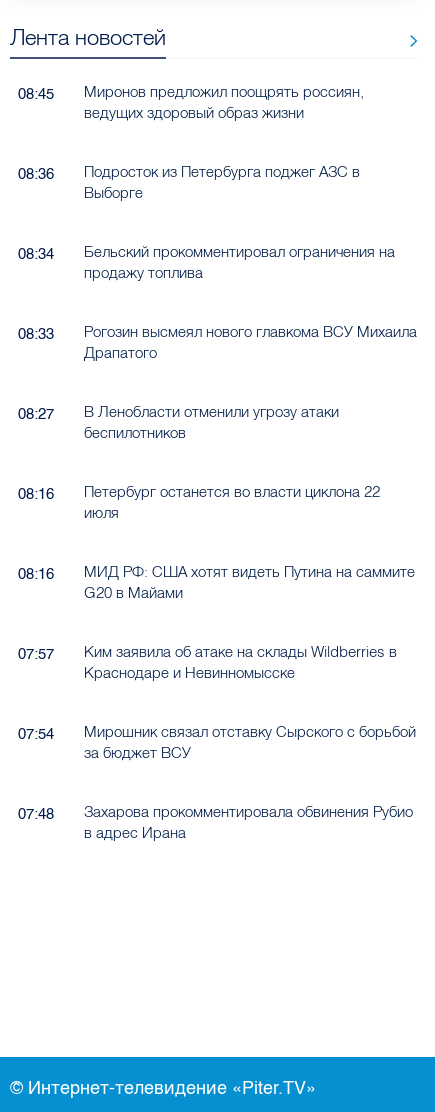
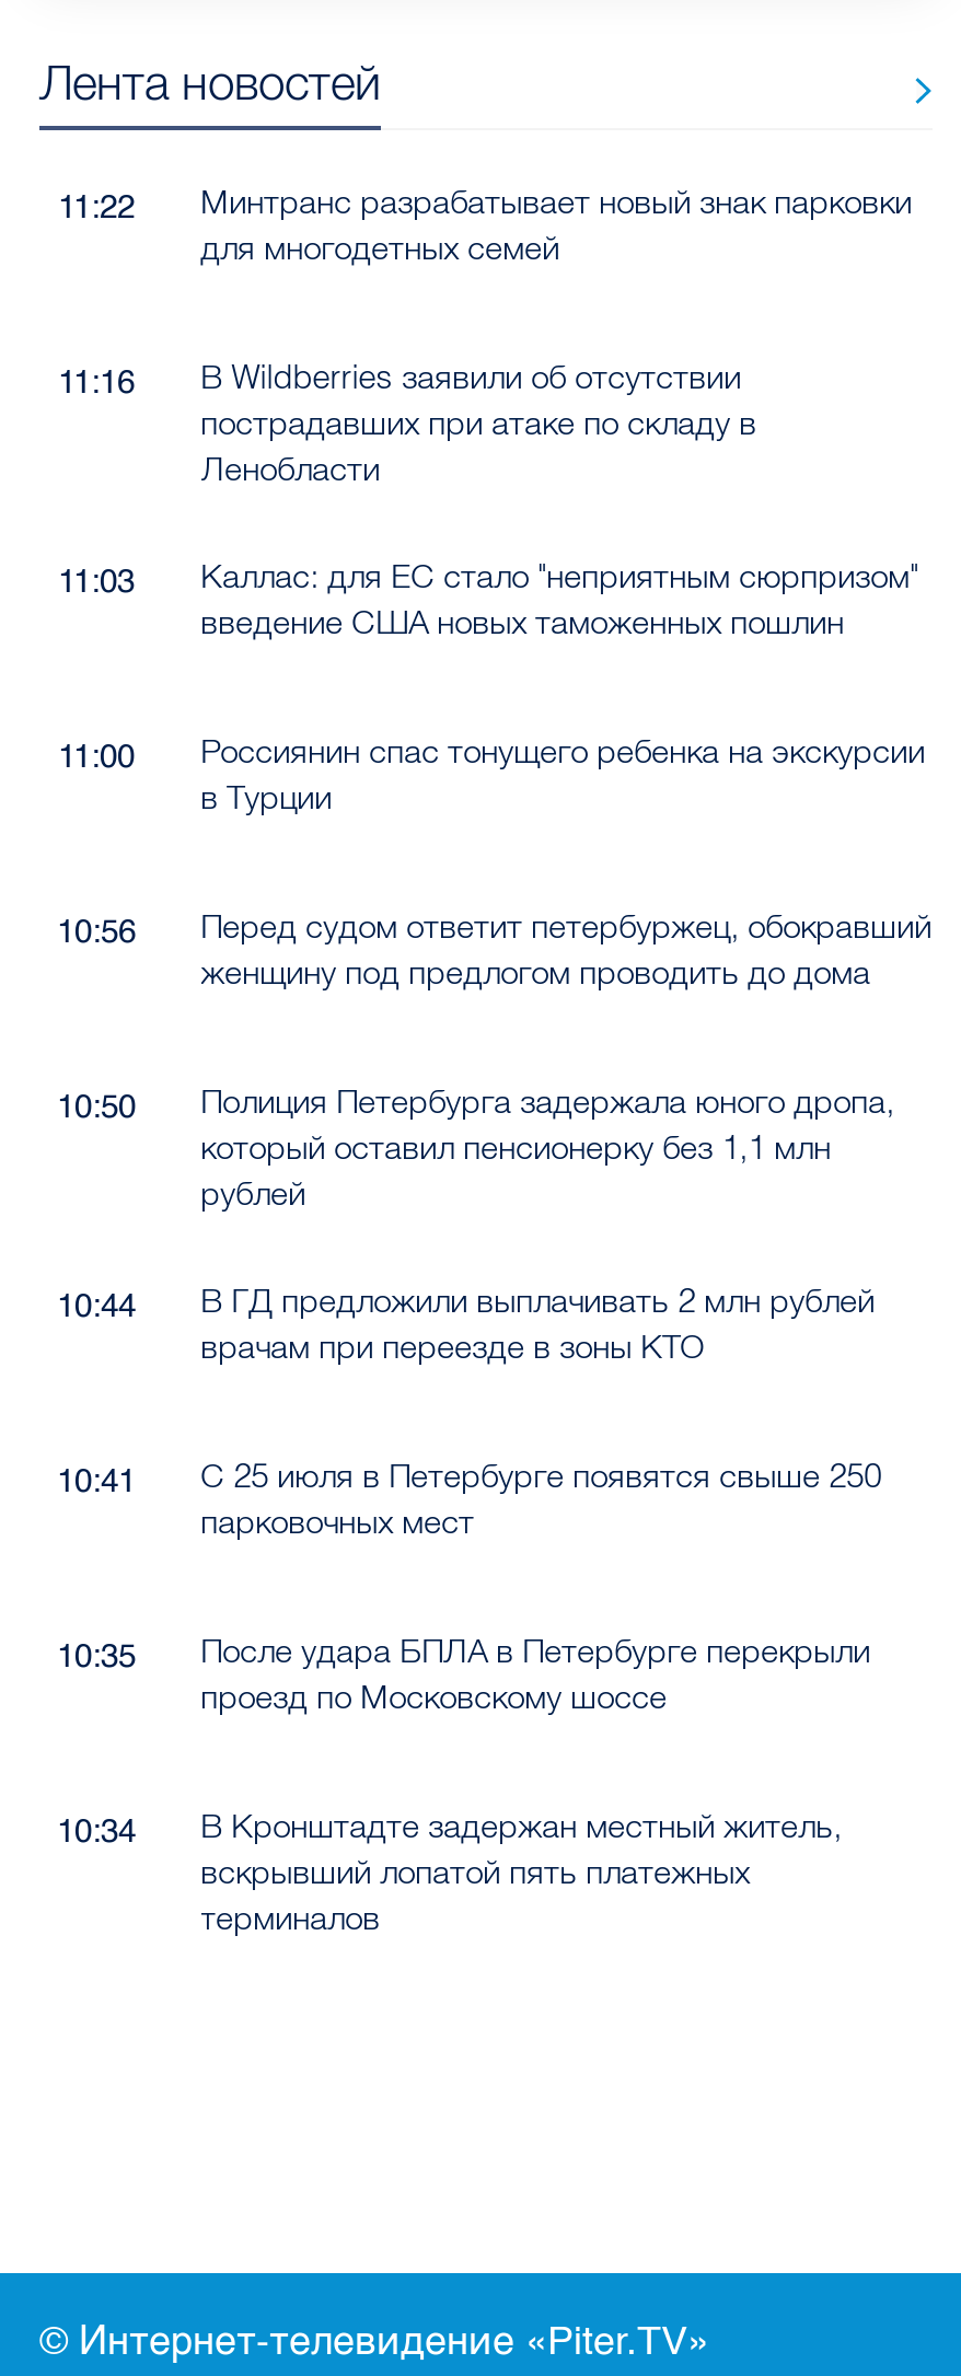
- 08:45
- Миронов предложил поощрять россиян,
- ведущих здоровый образ жизни
+ 11:22
+ Минтранс разрабатывает новый знак парковки
+ для многодетных семей

- 08:36
- Подросток из Петербурга поджег АЗС в
- Выборге
+ 11:16
+ В Wildberries заявили об отсутствии
+ пострадавших при атаке по складу в
+ Ленобласти

- 08:34
- Бельский прокомментировал ограничения на
- продажу топлива
+ 11:03
+ Каллас: для ЕС стало "неприятным сюрпризом"
+ введение США новых таможенных пошлин

- 08:33
- Рогозин высмеял нового главкома ВСУ Михаила
- Драпатого
+ 11:00
+ Россиянин спас тонущего ребенка на экскурсии
+ в Турции

- 08:27
- В Ленобласти отменили угрозу атаки
- беспилотников
+ 10:56
+ Перед судом ответит петербуржец, обокравший
+ женщину под предлогом проводить до дома

- 08:16
- Петербург останется во власти циклона 22
- июля
+ 10:50
+ Полиция Петербурга задержала юного дропа,
+ который оставил пенсионерку без 1,1 млн
+ рублей

- 08:16
- МИД РФ: США хотят видеть Путина на саммите
- G20 в Майами
+ 10:44
+ В ГД предложили выплачивать 2 млн рублей
+ врачам при переезде в зоны КТО

- 07:57
- Ким заявила об атаке на склады Wildberries в
- Краснодаре и Невинномысске
+ 10:41
+ С 25 июля в Петербурге появятся свыше 250
+ парковочных мест

- 07:54
- Мирошник связал отставку Сырского с борьбой
- за бюджет ВСУ
+ 10:35
+ После удара БПЛА в Петербурге перекрыли
+ проезд по Московскому шоссе

- 07:48
- Захарова прокомментировала обвинения Рубио
- в адрес Ирана
+ 10:34
+ В Кронштадте задержан местный житель,
+ вскрывший лопатой пять платежных
+ терминалов
